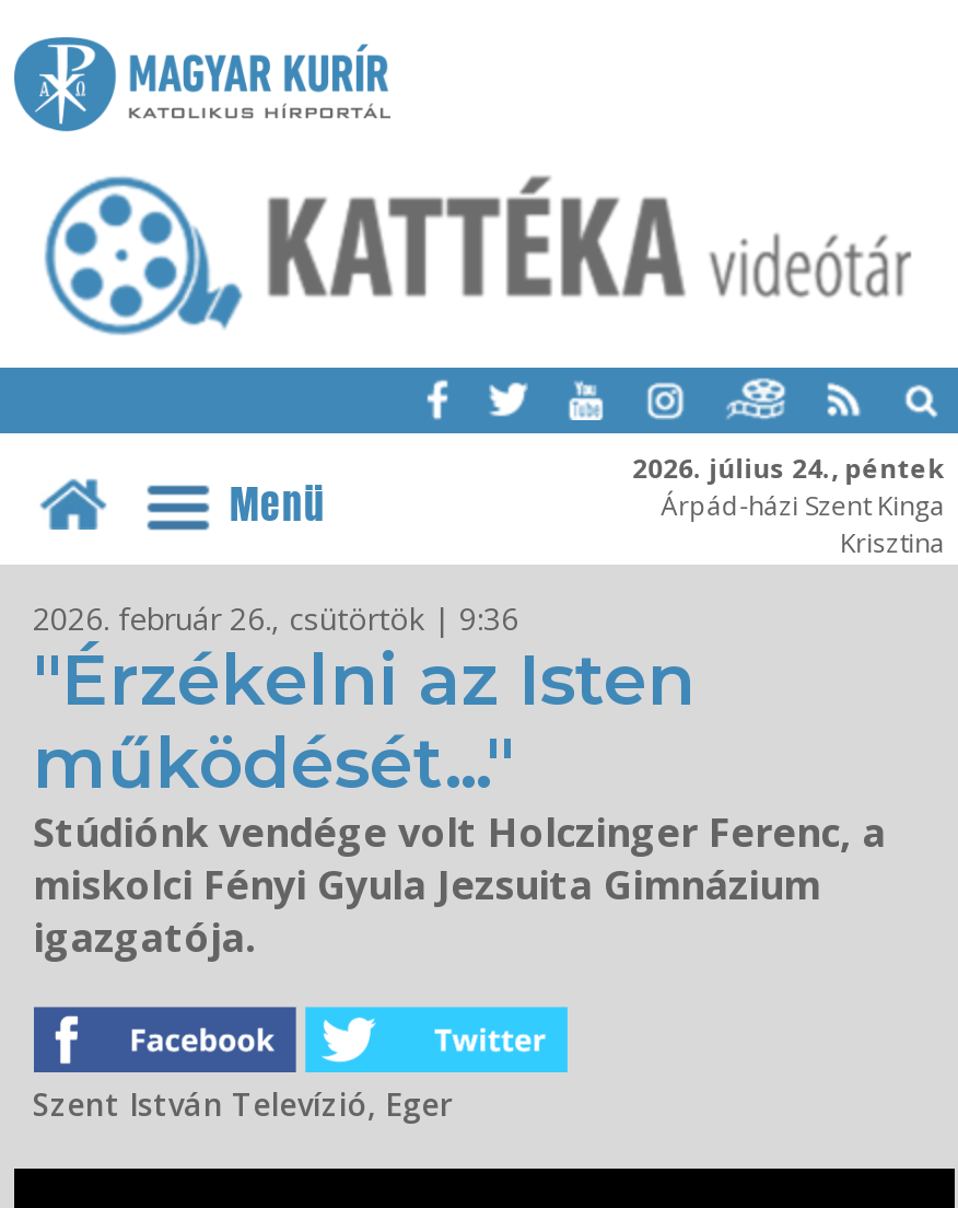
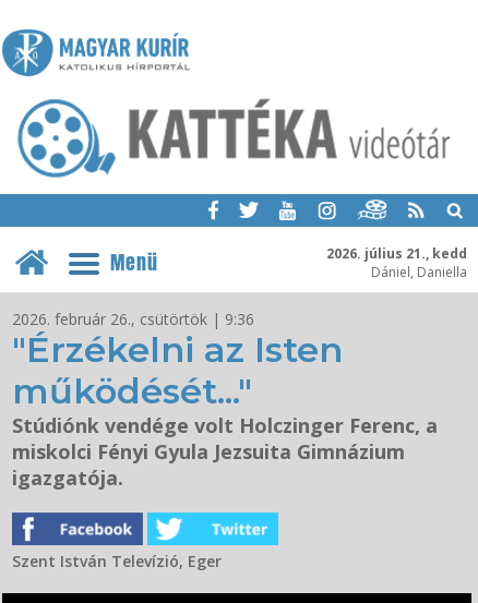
- 2026. július 24., péntek
- Árpád-házi Szent Kinga
- Krisztina
+ 2026. július 21., kedd
+ Dániel, Daniella
